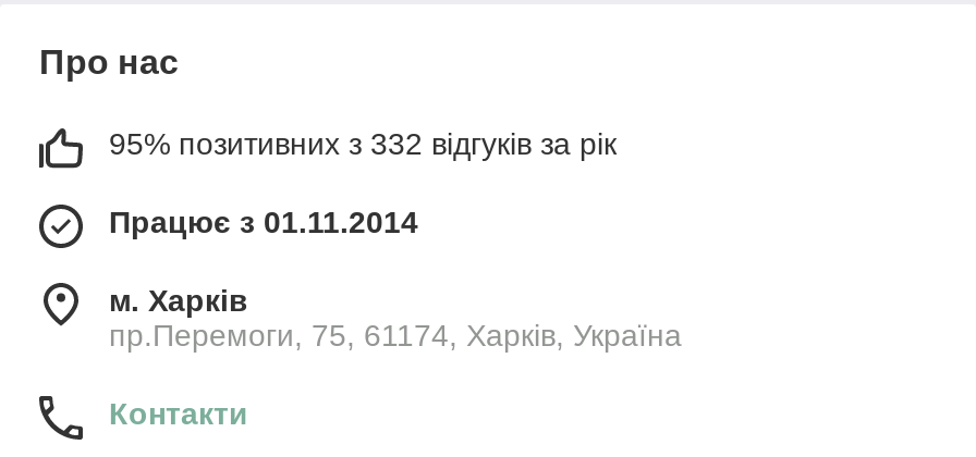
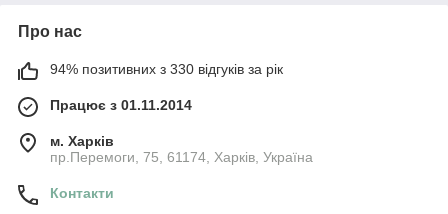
- 95% позитивних з 332 відгуків за рік
+ 94% позитивних з 330 відгуків за рік
